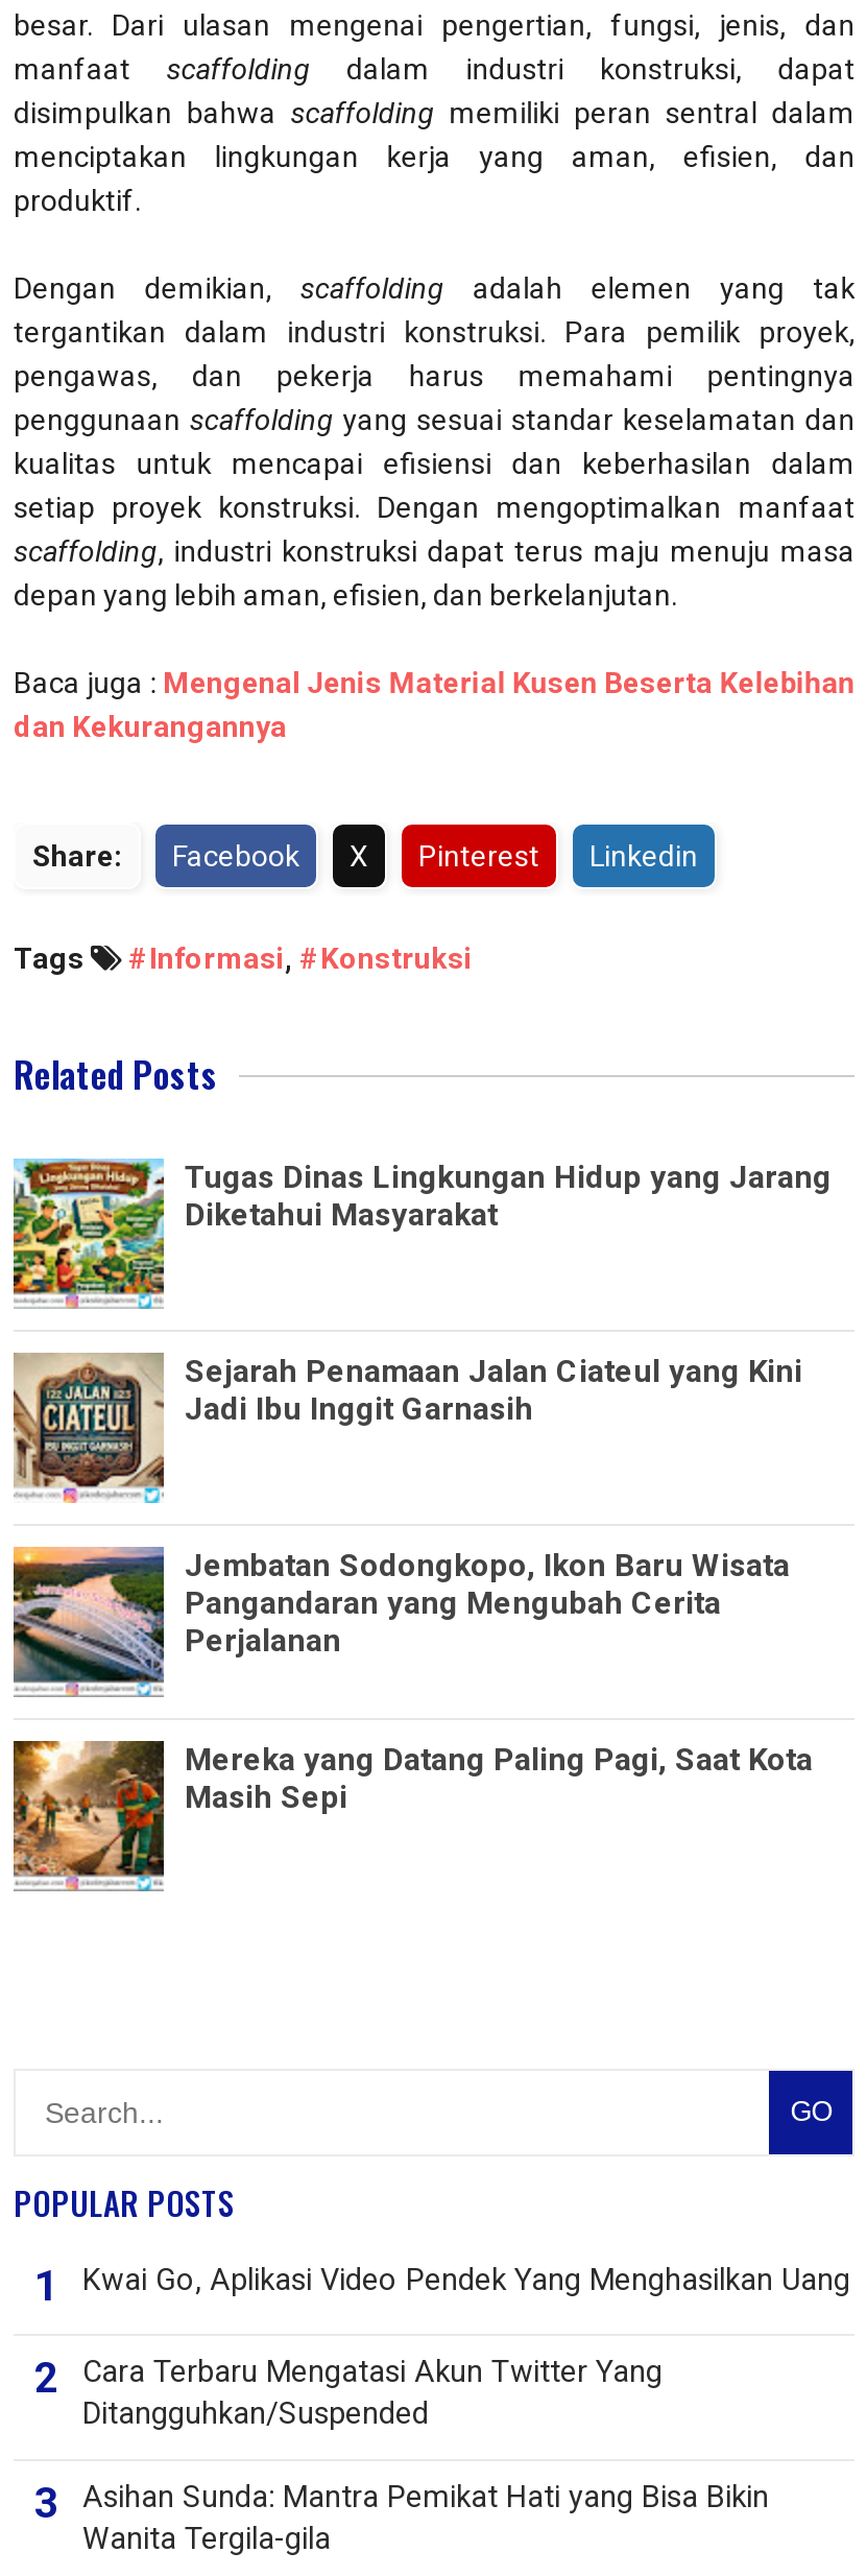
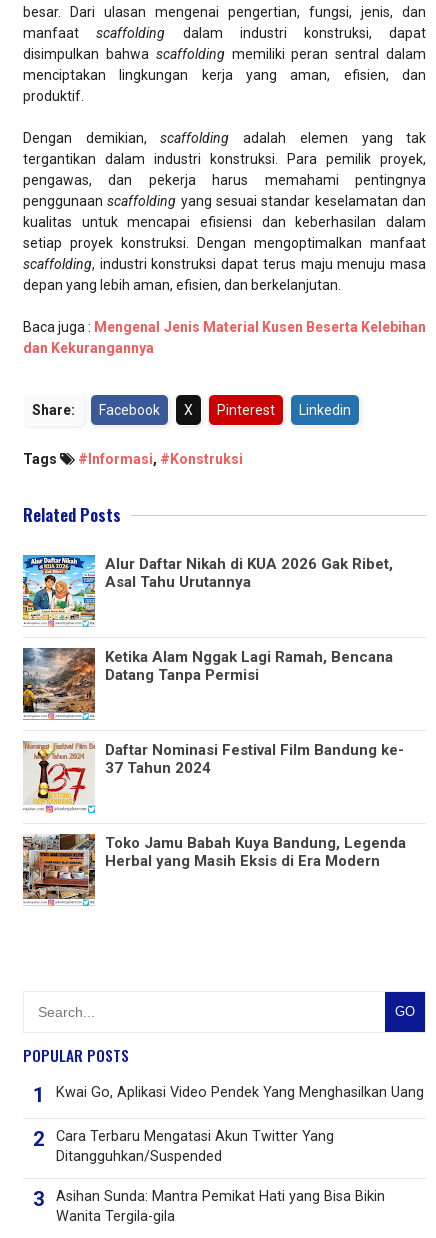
- [image]
- Tugas Dinas Lingkungan Hidup yang Jarang
- Diketahui Masyarakat
+ [image]
+ Alur Daftar Nikah di KUA 2026 Gak Ribet,
+ Asal Tahu Urutannya

- [image]
- Sejarah Penamaan Jalan Ciateul yang Kini
- Jadi Ibu Inggit Garnasih
+ [image]
+ Ketika Alam Nggak Lagi Ramah, Bencana
+ Datang Tanpa Permisi

- [image]
- Jembatan Sodongkopo, Ikon Baru Wisata
- Pangandaran yang Mengubah Cerita
- Perjalanan
+ [image]
+ Daftar Nominasi Festival Film Bandung ke-
+ 37 Tahun 2024

- [image]
- Mereka yang Datang Paling Pagi, Saat Kota
- Masih Sepi
+ [image]
+ Toko Jamu Babah Kuya Bandung, Legenda
+ Herbal yang Masih Eksis di Era Modern
